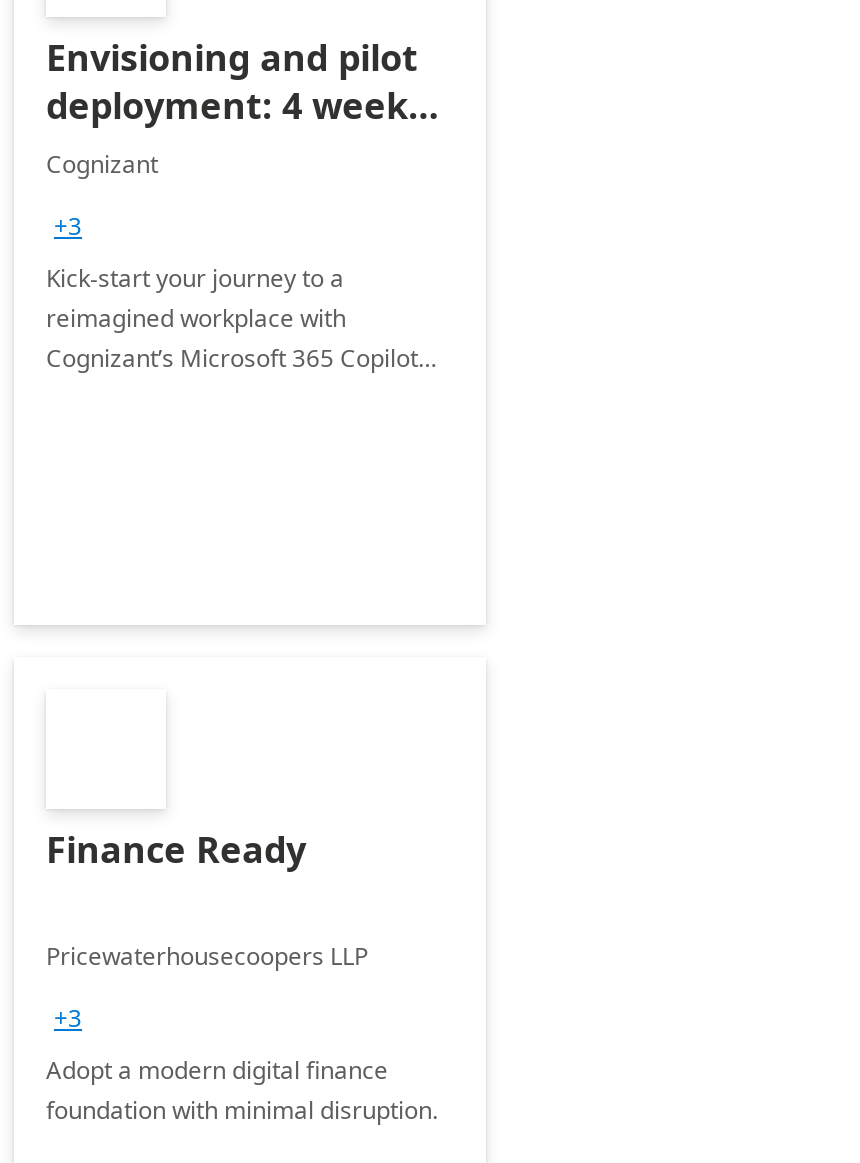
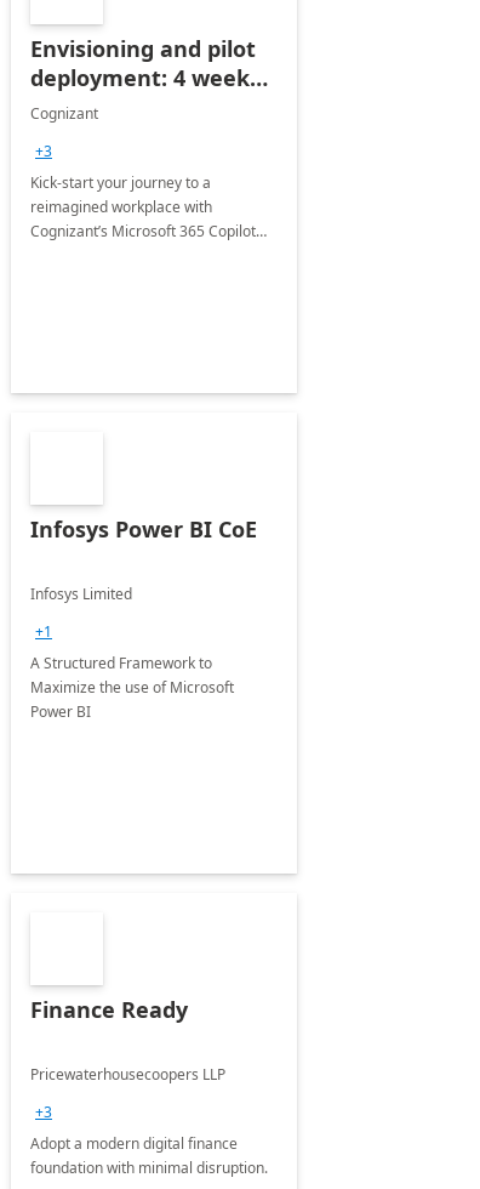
+ Infosys Power BI CoE
+ Infosys Limited
+ +1
+ A Structured Framework to
+ Maximize the use of Microsoft
+ Power BI
